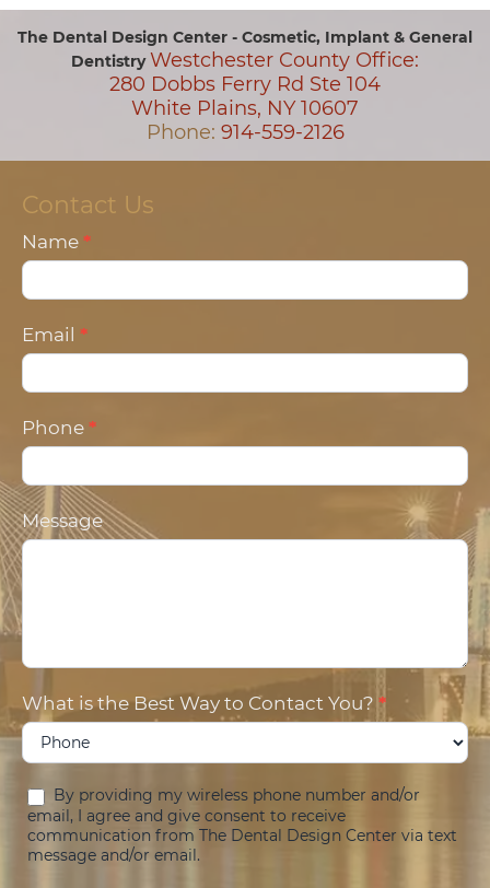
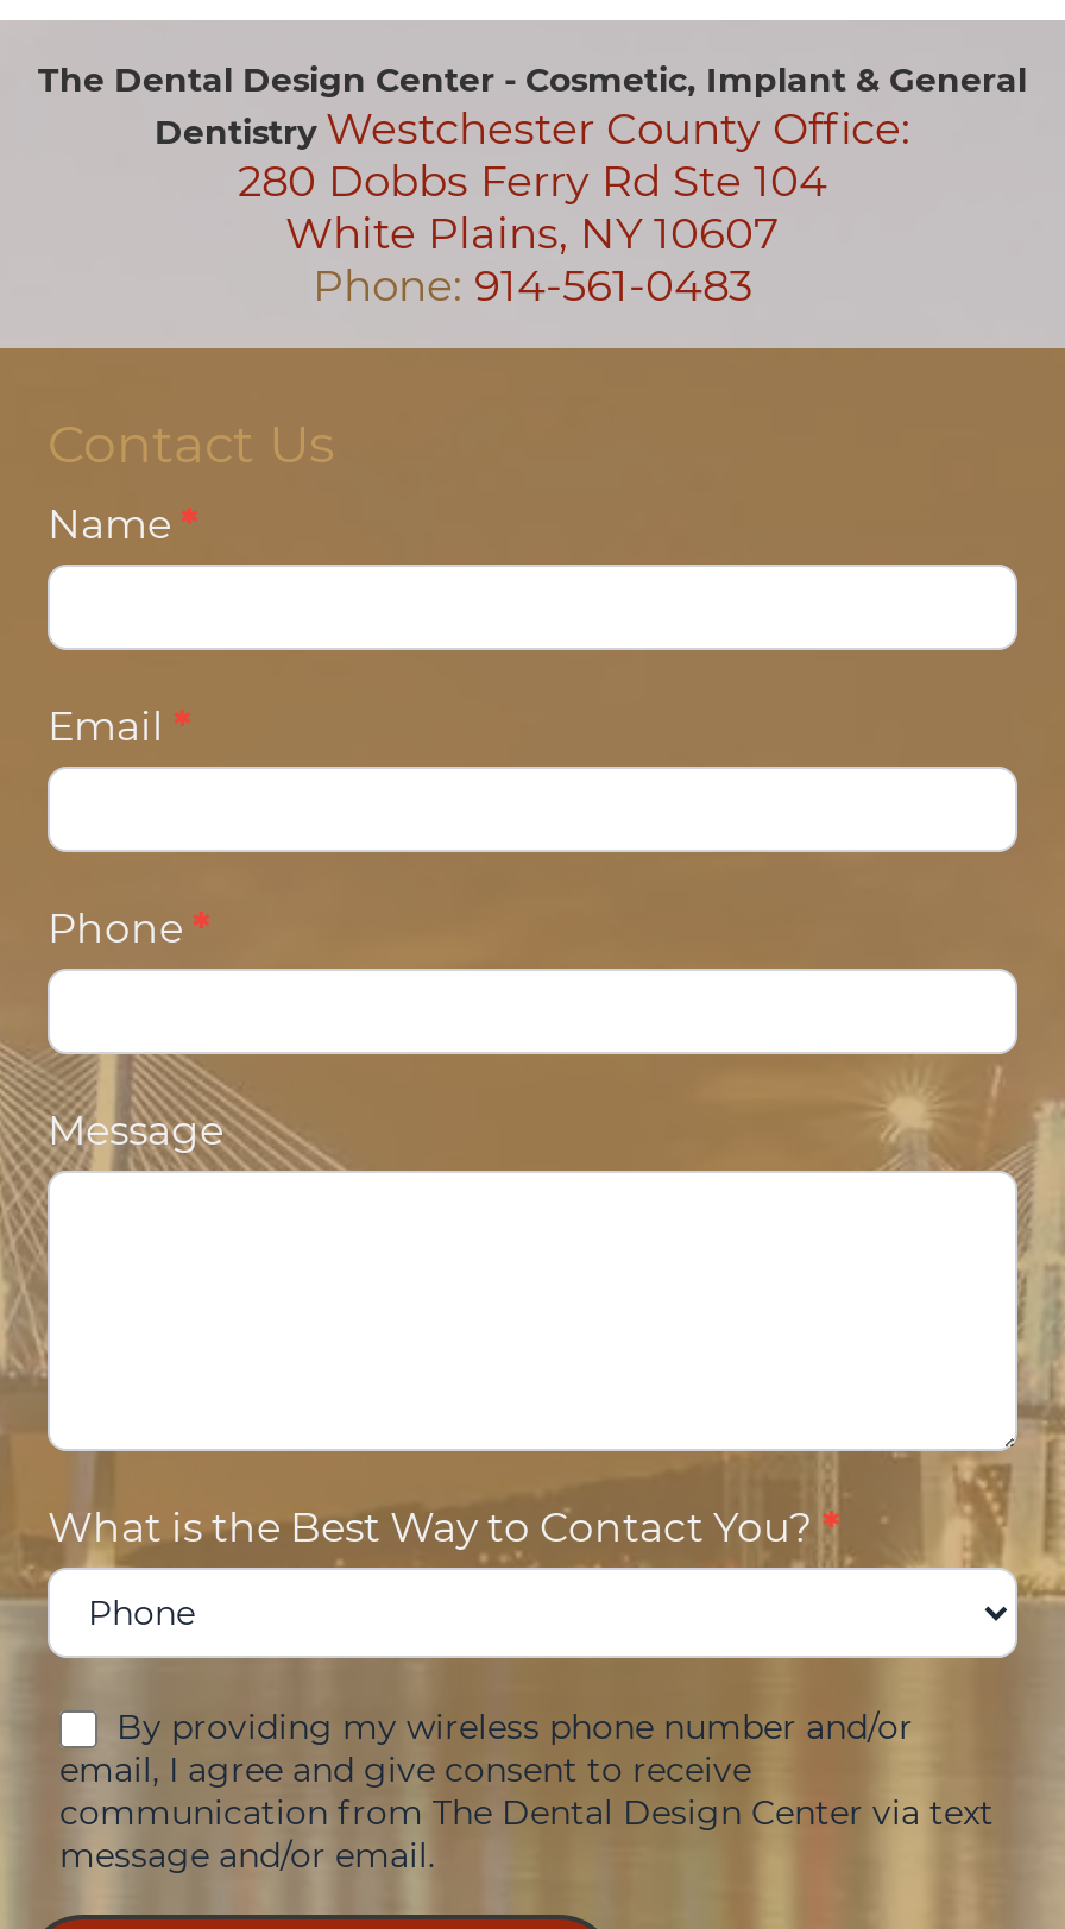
- Phone: 914-559-2126
+ Phone: 914-561-0483
